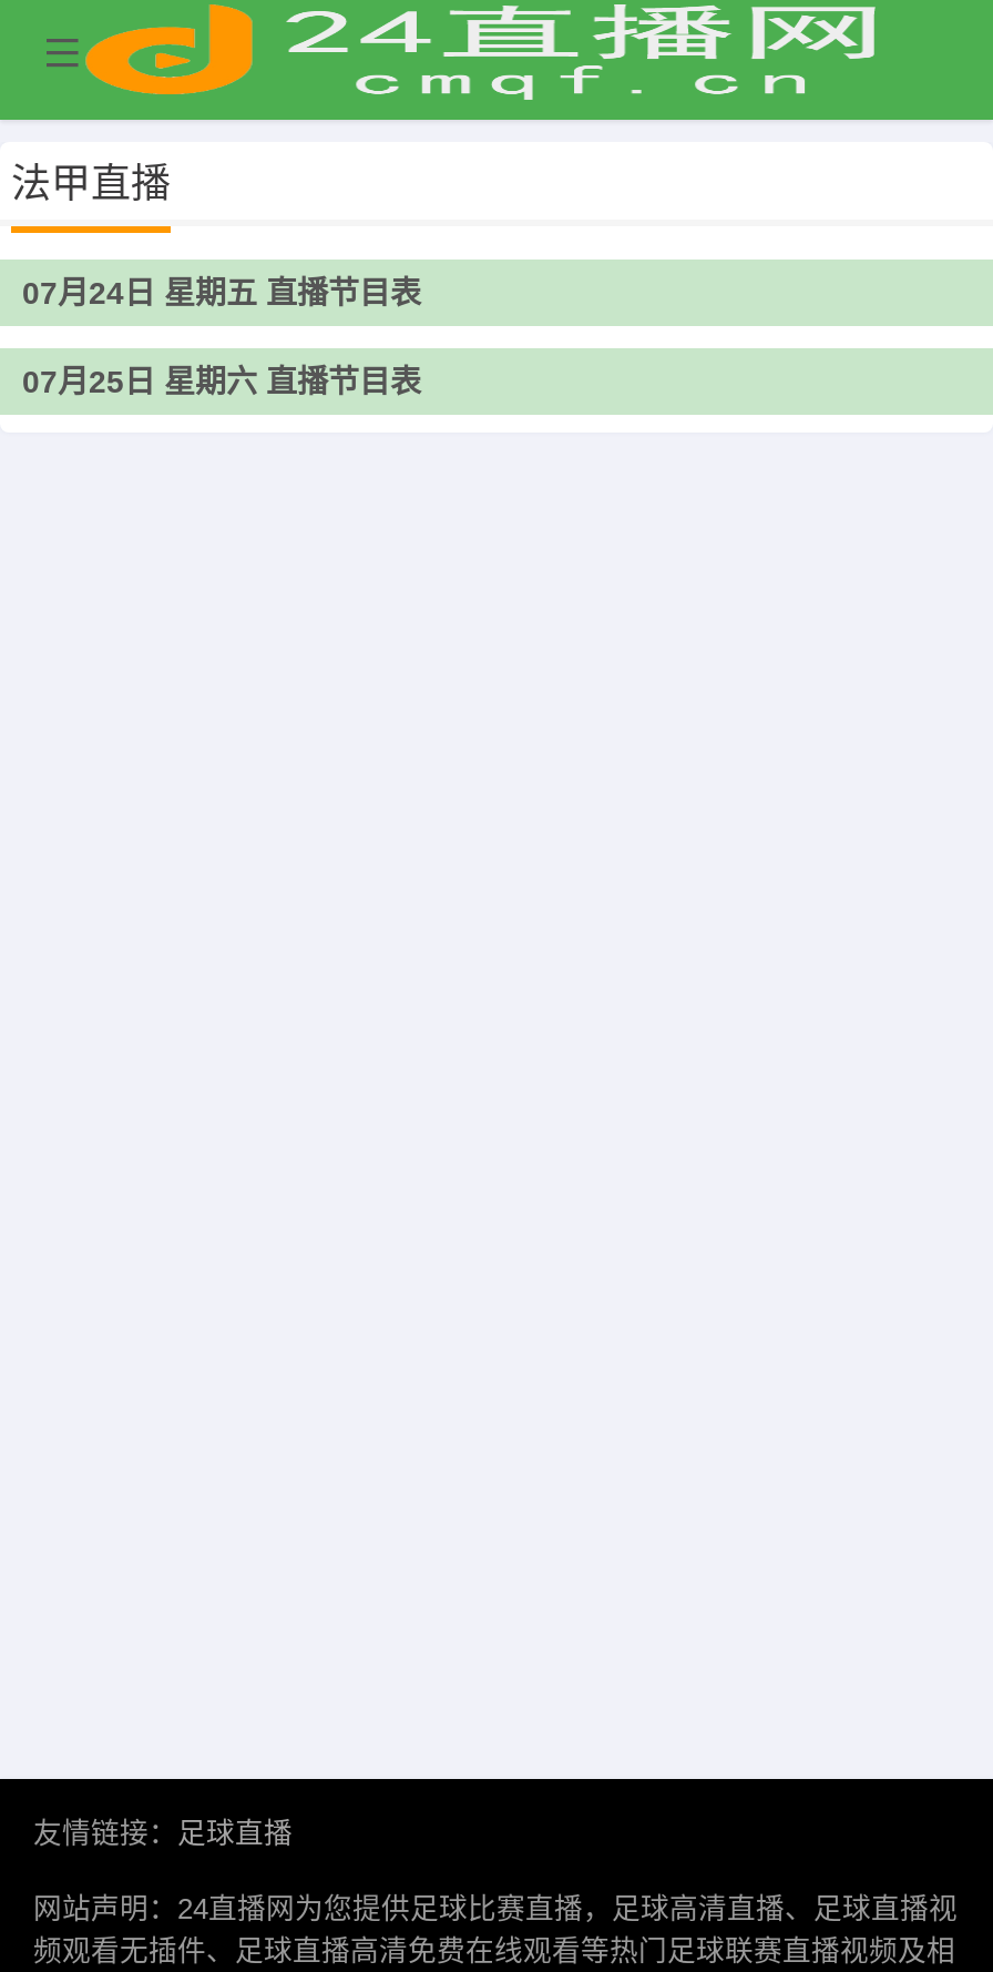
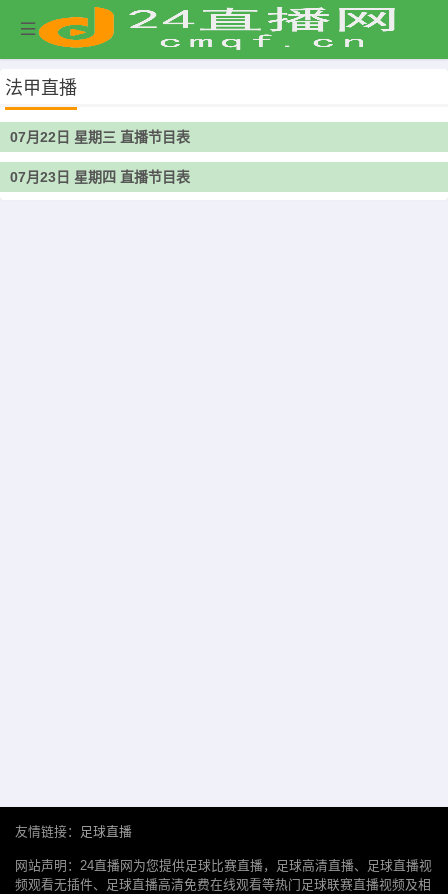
- 07月24日 星期五 直播节目表
+ 07月22日 星期三 直播节目表

- 07月25日 星期六 直播节目表
+ 07月23日 星期四 直播节目表
